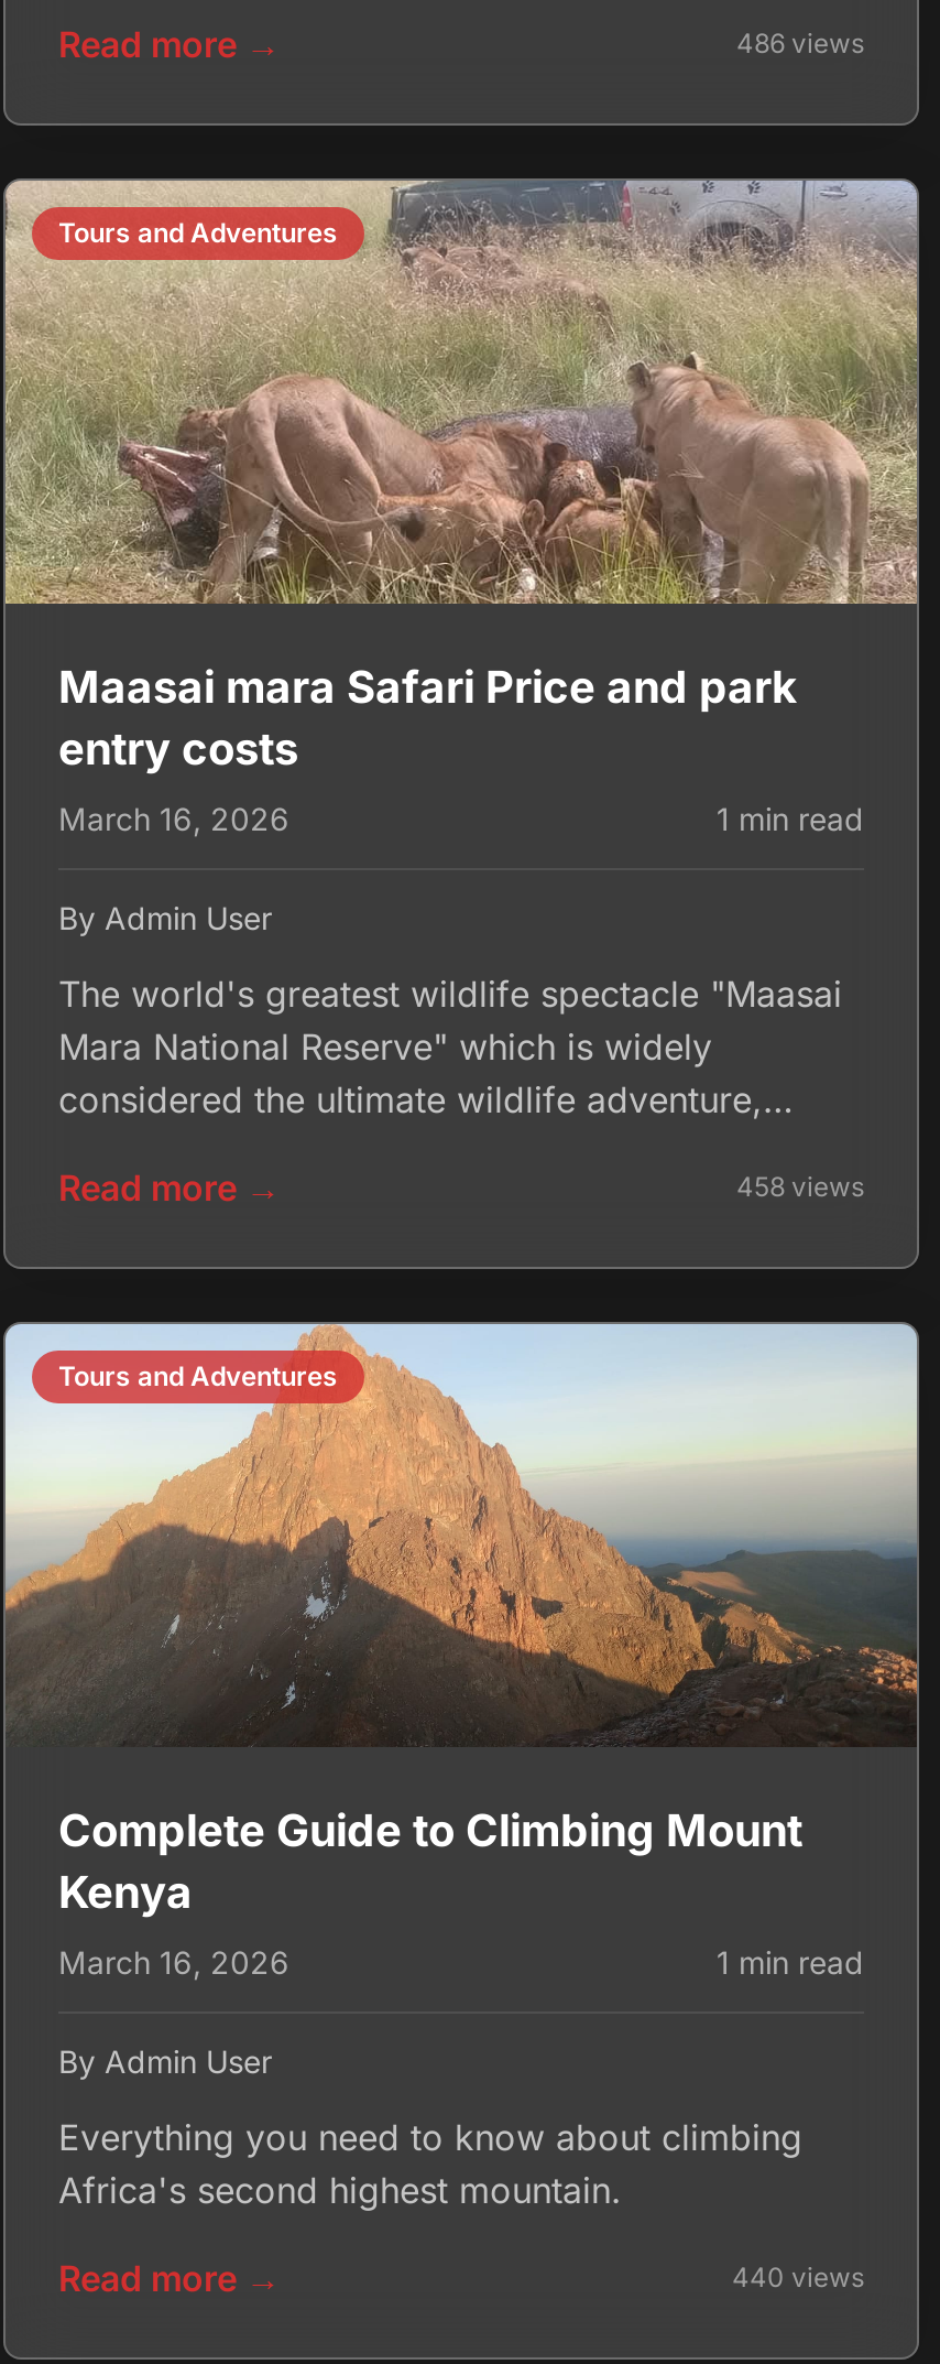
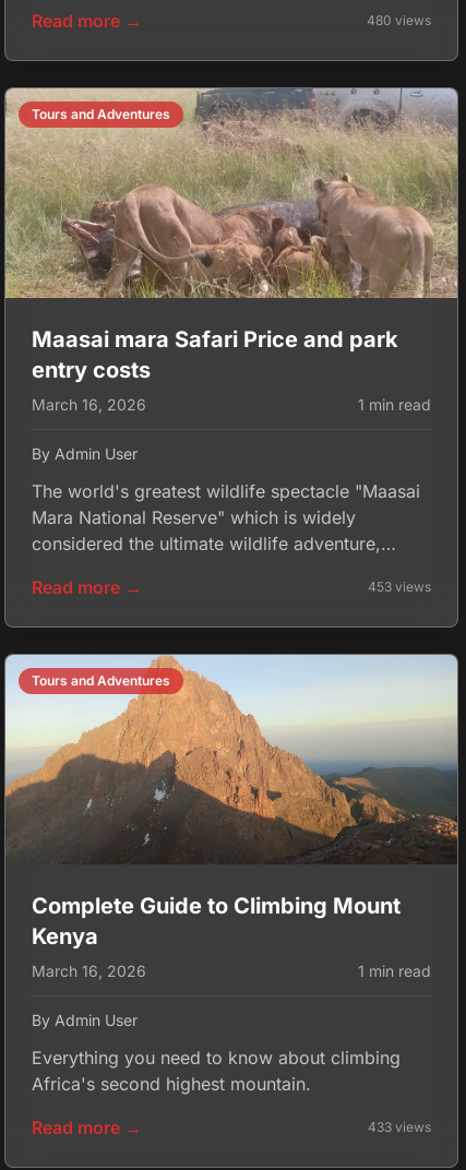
- 486 views
+ 480 views

- 458 views
+ 453 views

- 440 views
+ 433 views
